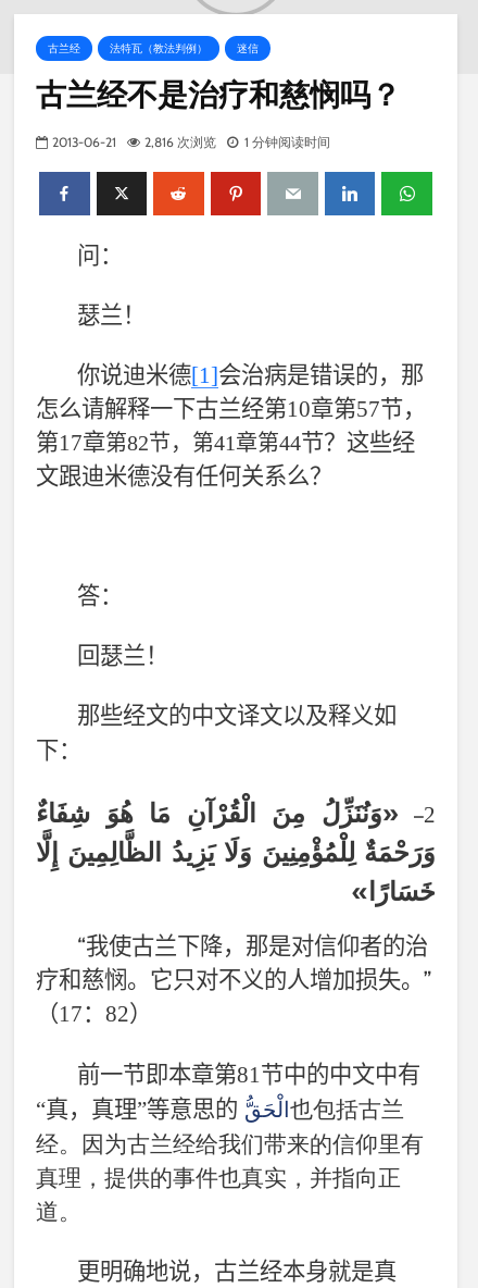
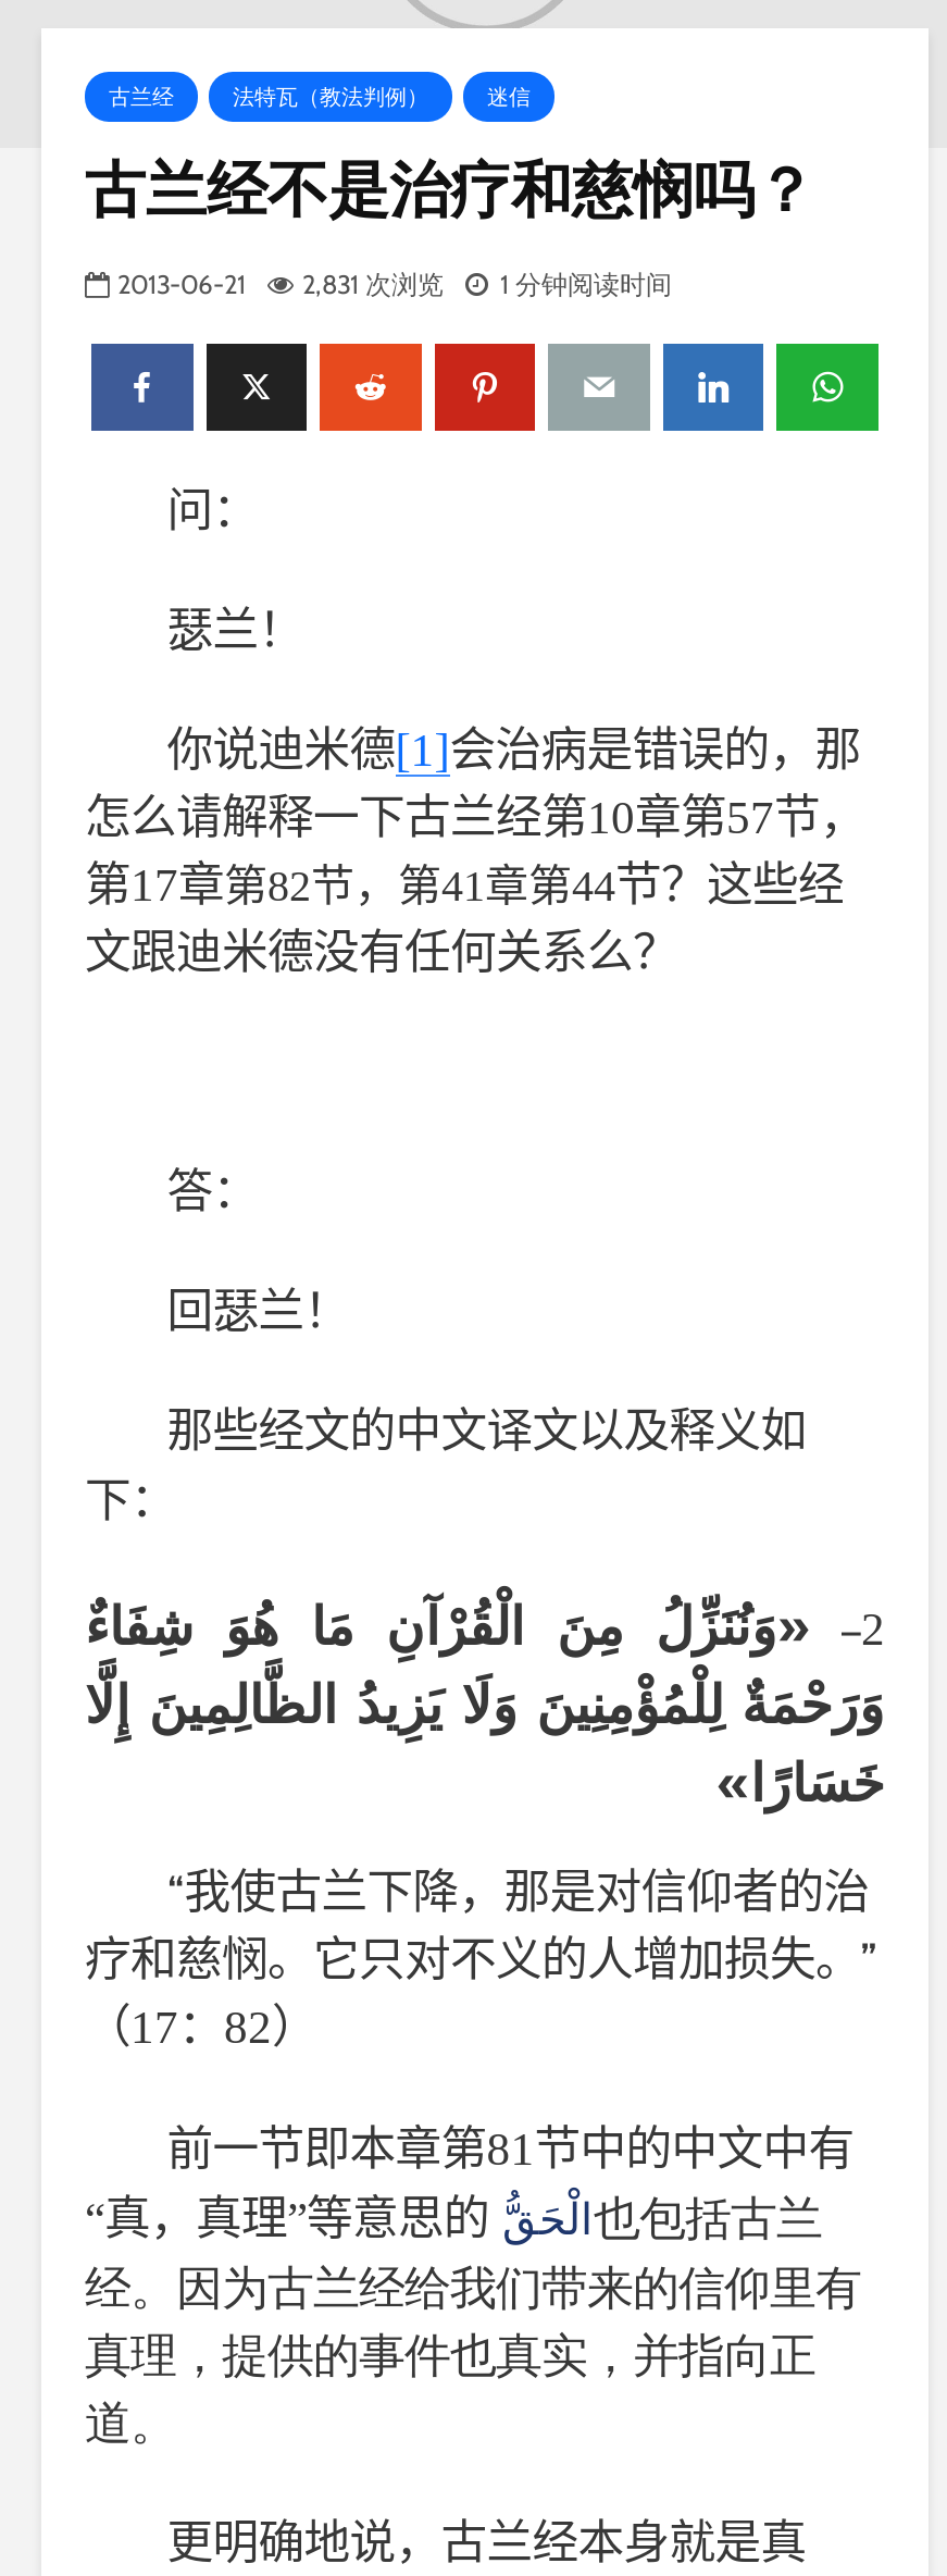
- 2013-06-21 2,816 次浏览 1 分钟阅读时间
+ 2013-06-21 2,831 次浏览 1 分钟阅读时间
